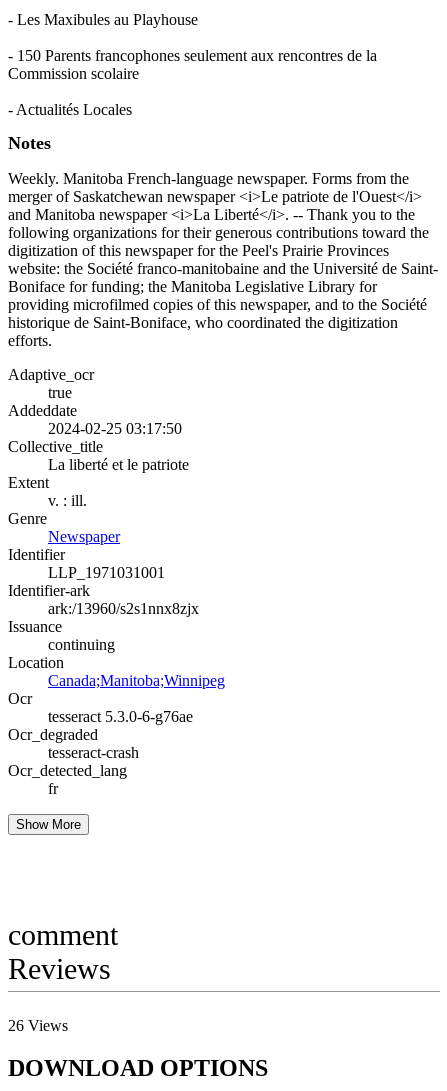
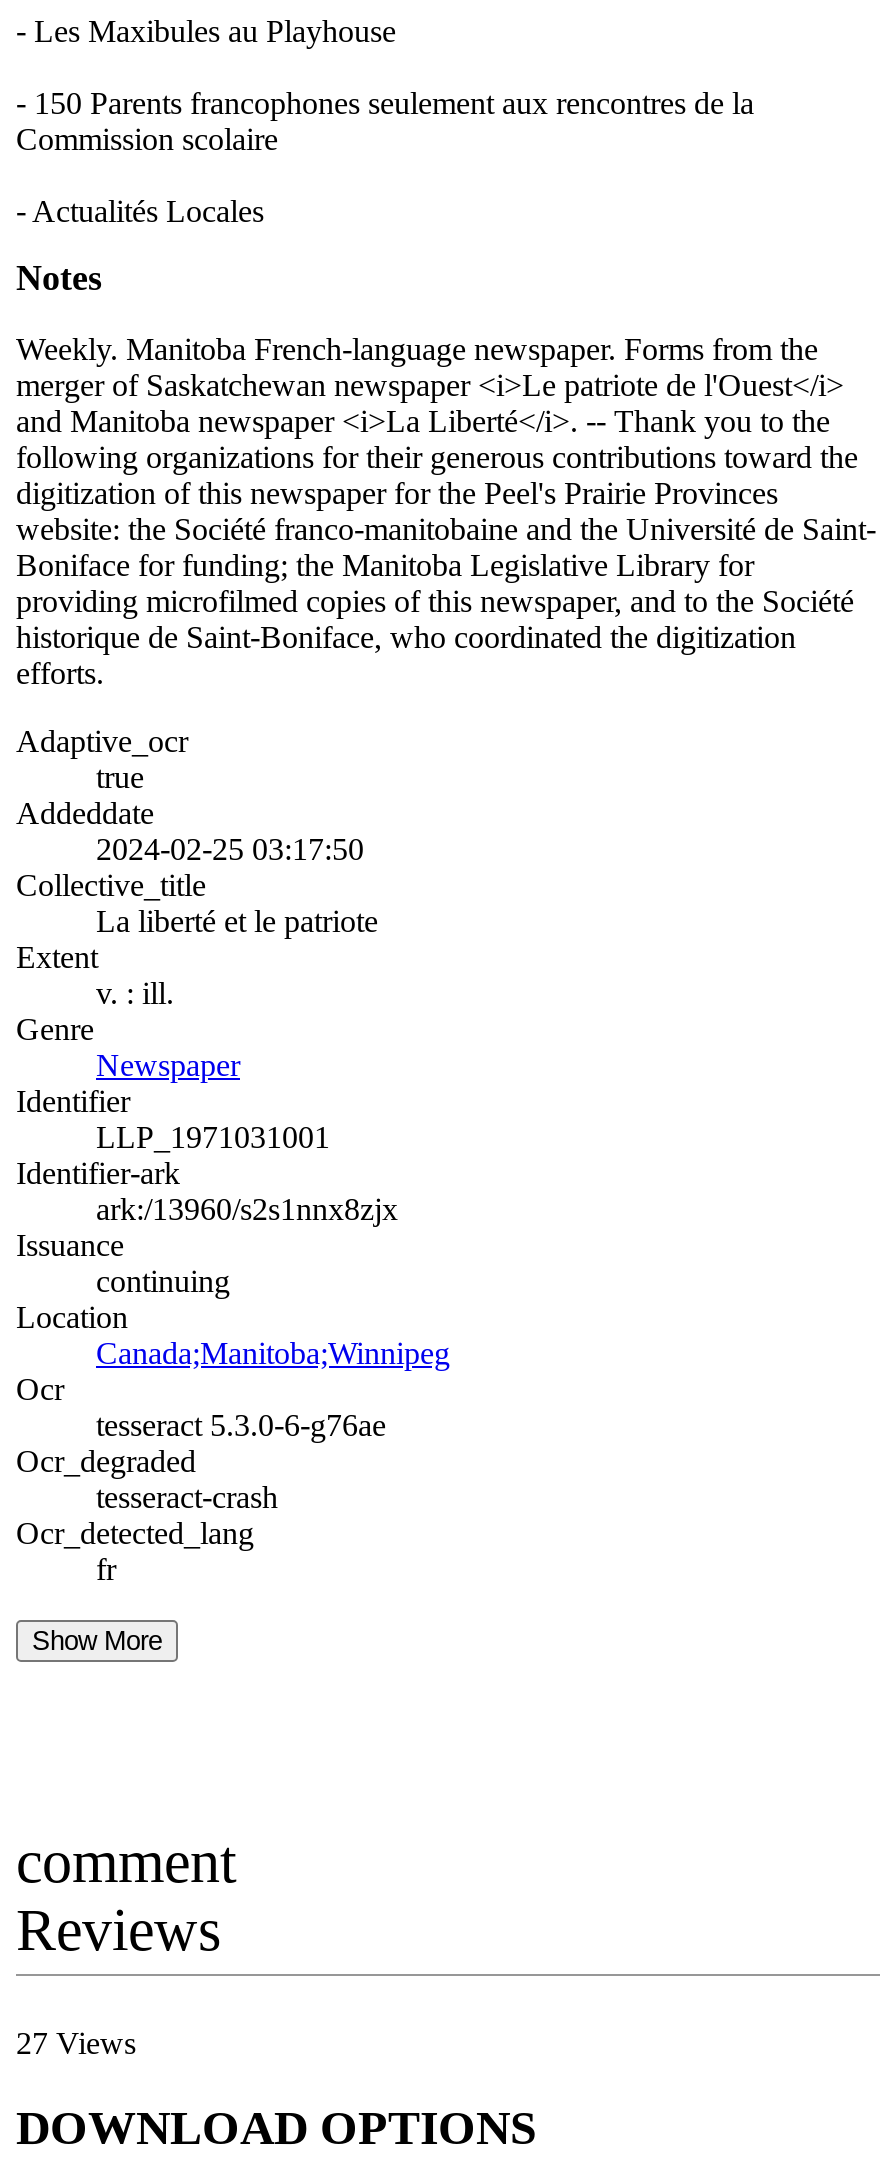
- 26 Views
+ 27 Views
